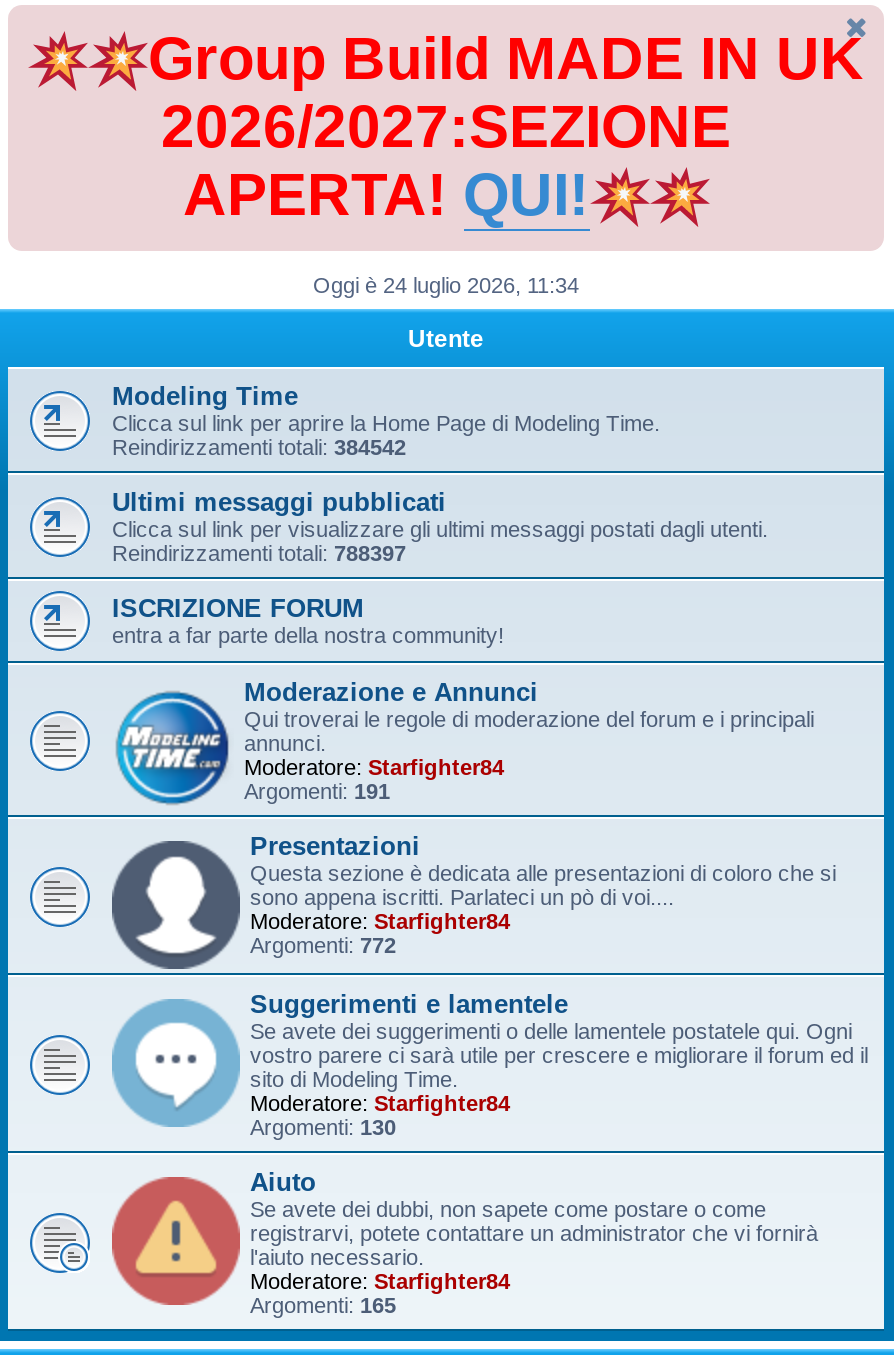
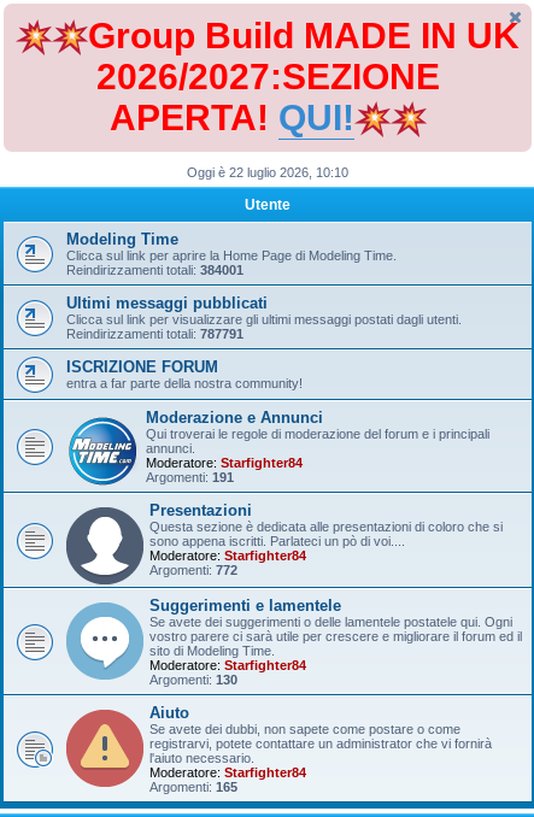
- Oggi è 24 luglio 2026, 11:34
+ Oggi è 22 luglio 2026, 10:10

- Reindirizzamenti totali: 384542
+ Reindirizzamenti totali: 384001

- Reindirizzamenti totali: 788397
+ Reindirizzamenti totali: 787791
